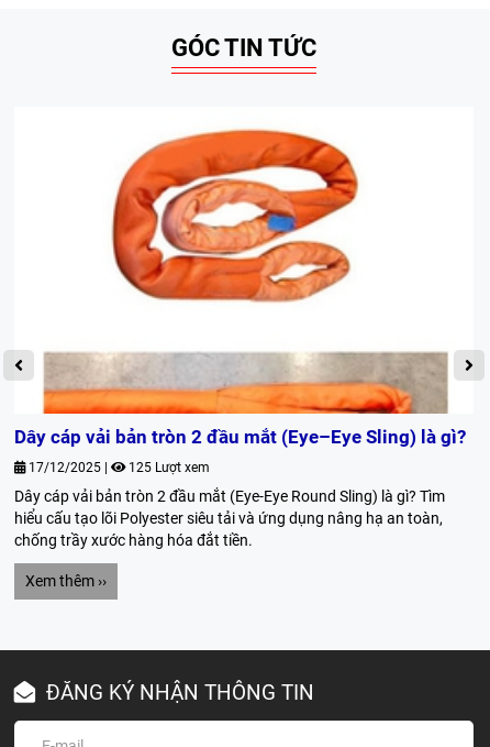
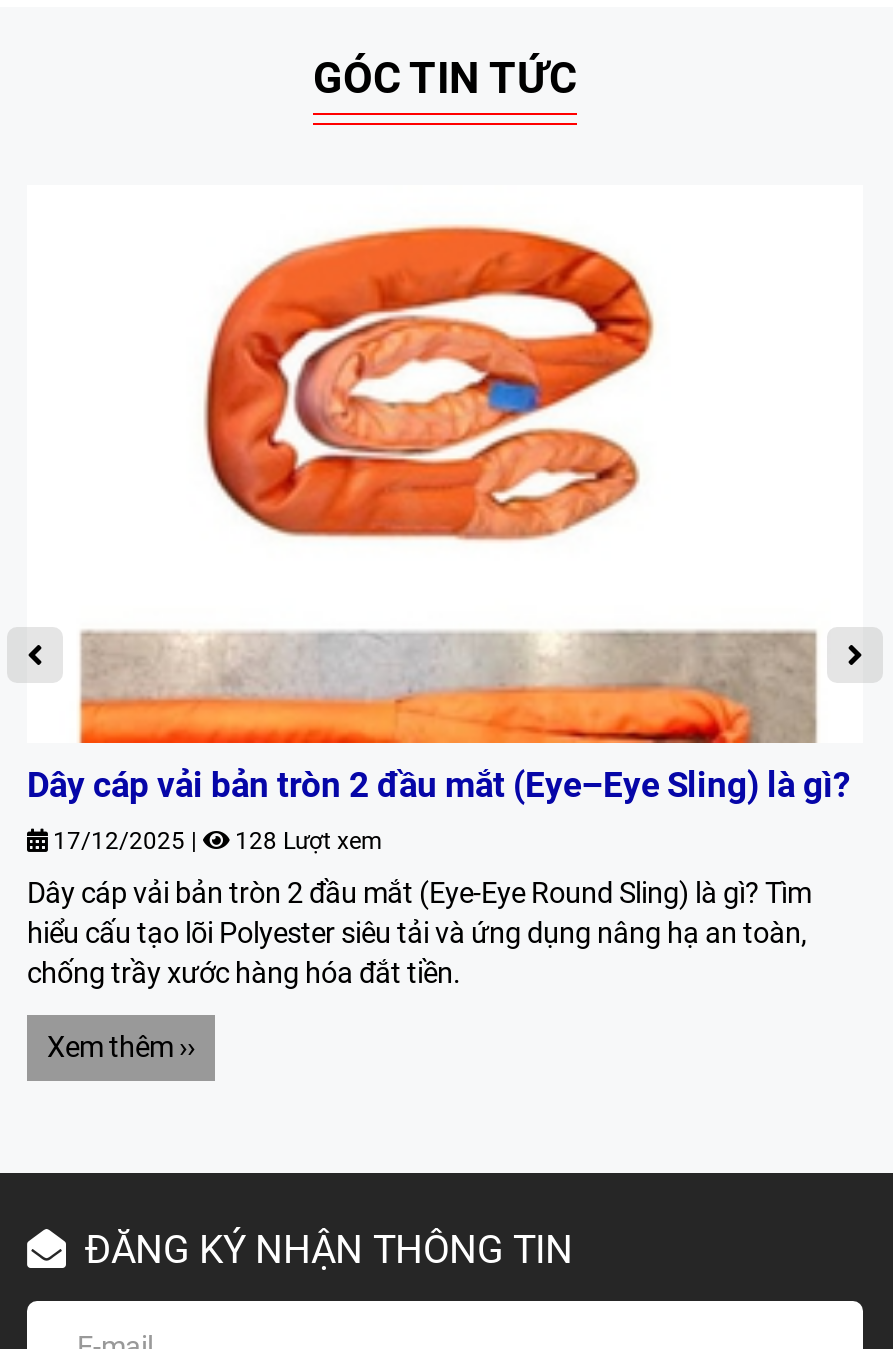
- 125 Lượt xem
+ 128 Lượt xem
